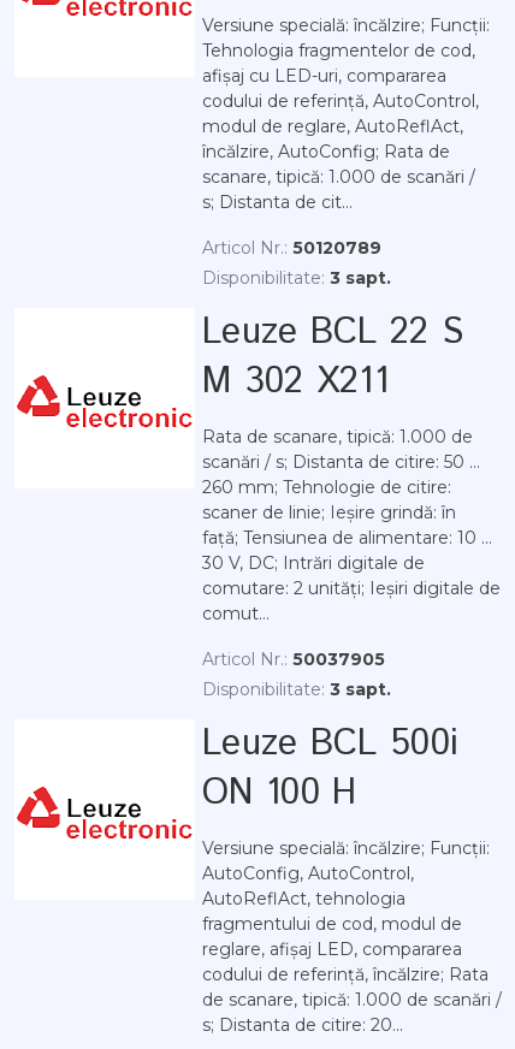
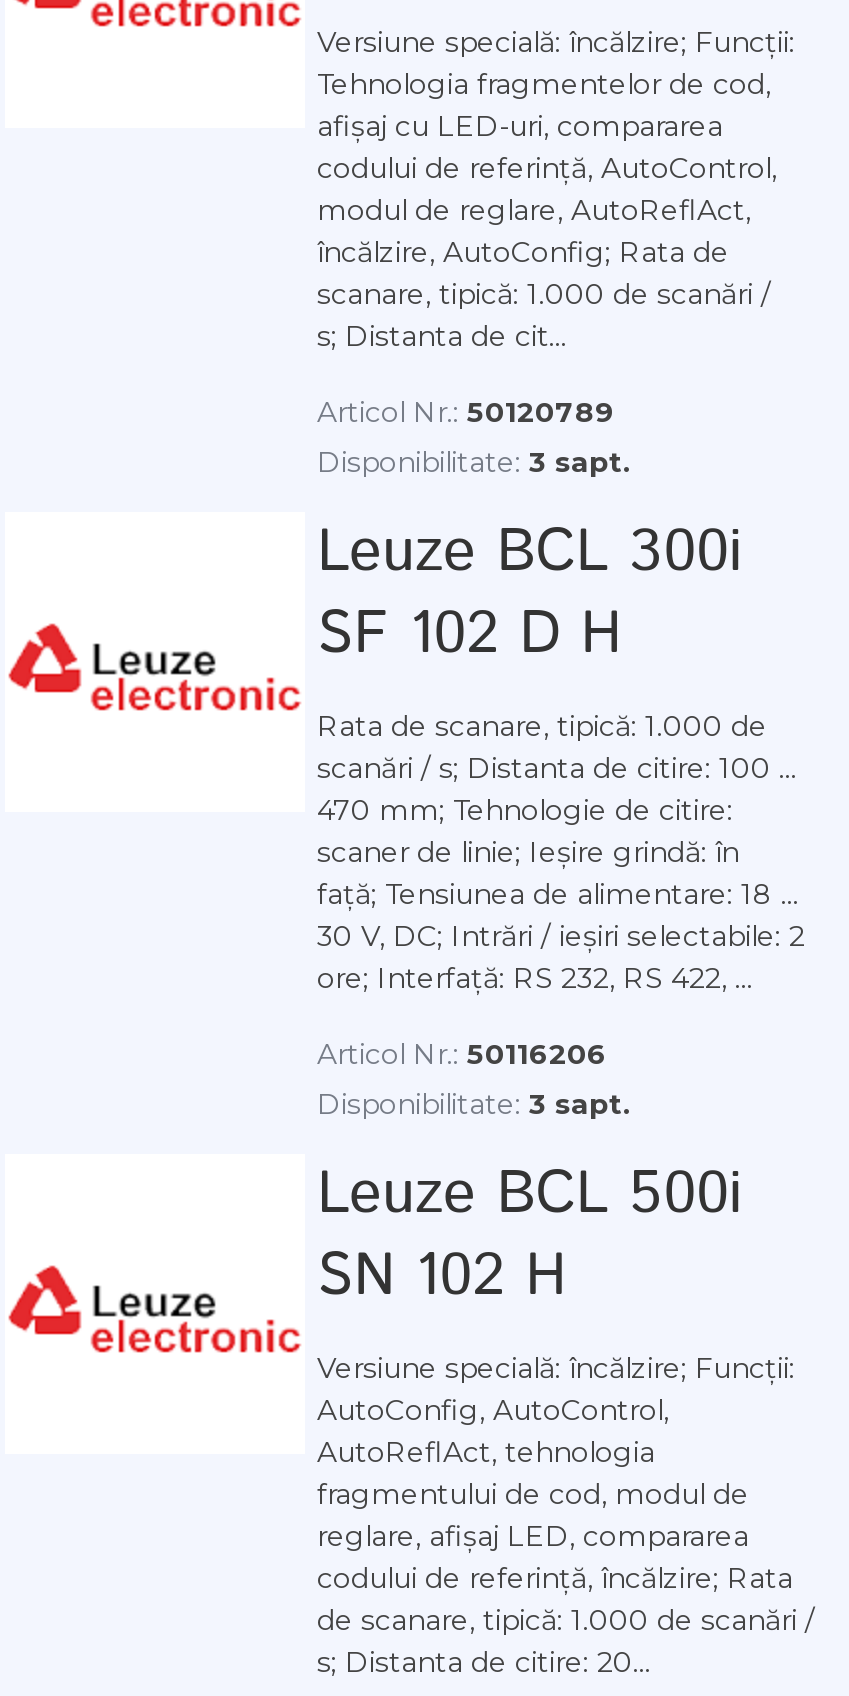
- Leuze BCL 22 S
- M 302 X211
+ Leuze BCL 300i
+ SF 102 D H

- scanări / s; Distanta de citire: 50 ...
+ scanări / s; Distanta de citire: 100 ...

- 260 mm; Tehnologie de citire:
+ 470 mm; Tehnologie de citire:

- față; Tensiunea de alimentare: 10 ...
- 30 V, DC; Intrări digitale de
- comutare: 2 unități; Ieșiri digitale de
- comut...
+ față; Tensiunea de alimentare: 18 ...
+ 30 V, DC; Intrări / ieșiri selectabile: 2
+ ore; Interfață: RS 232, RS 422, ...

- Articol Nr.: 50037905
+ Articol Nr.: 50116206

- ON 100 H
+ SN 102 H
